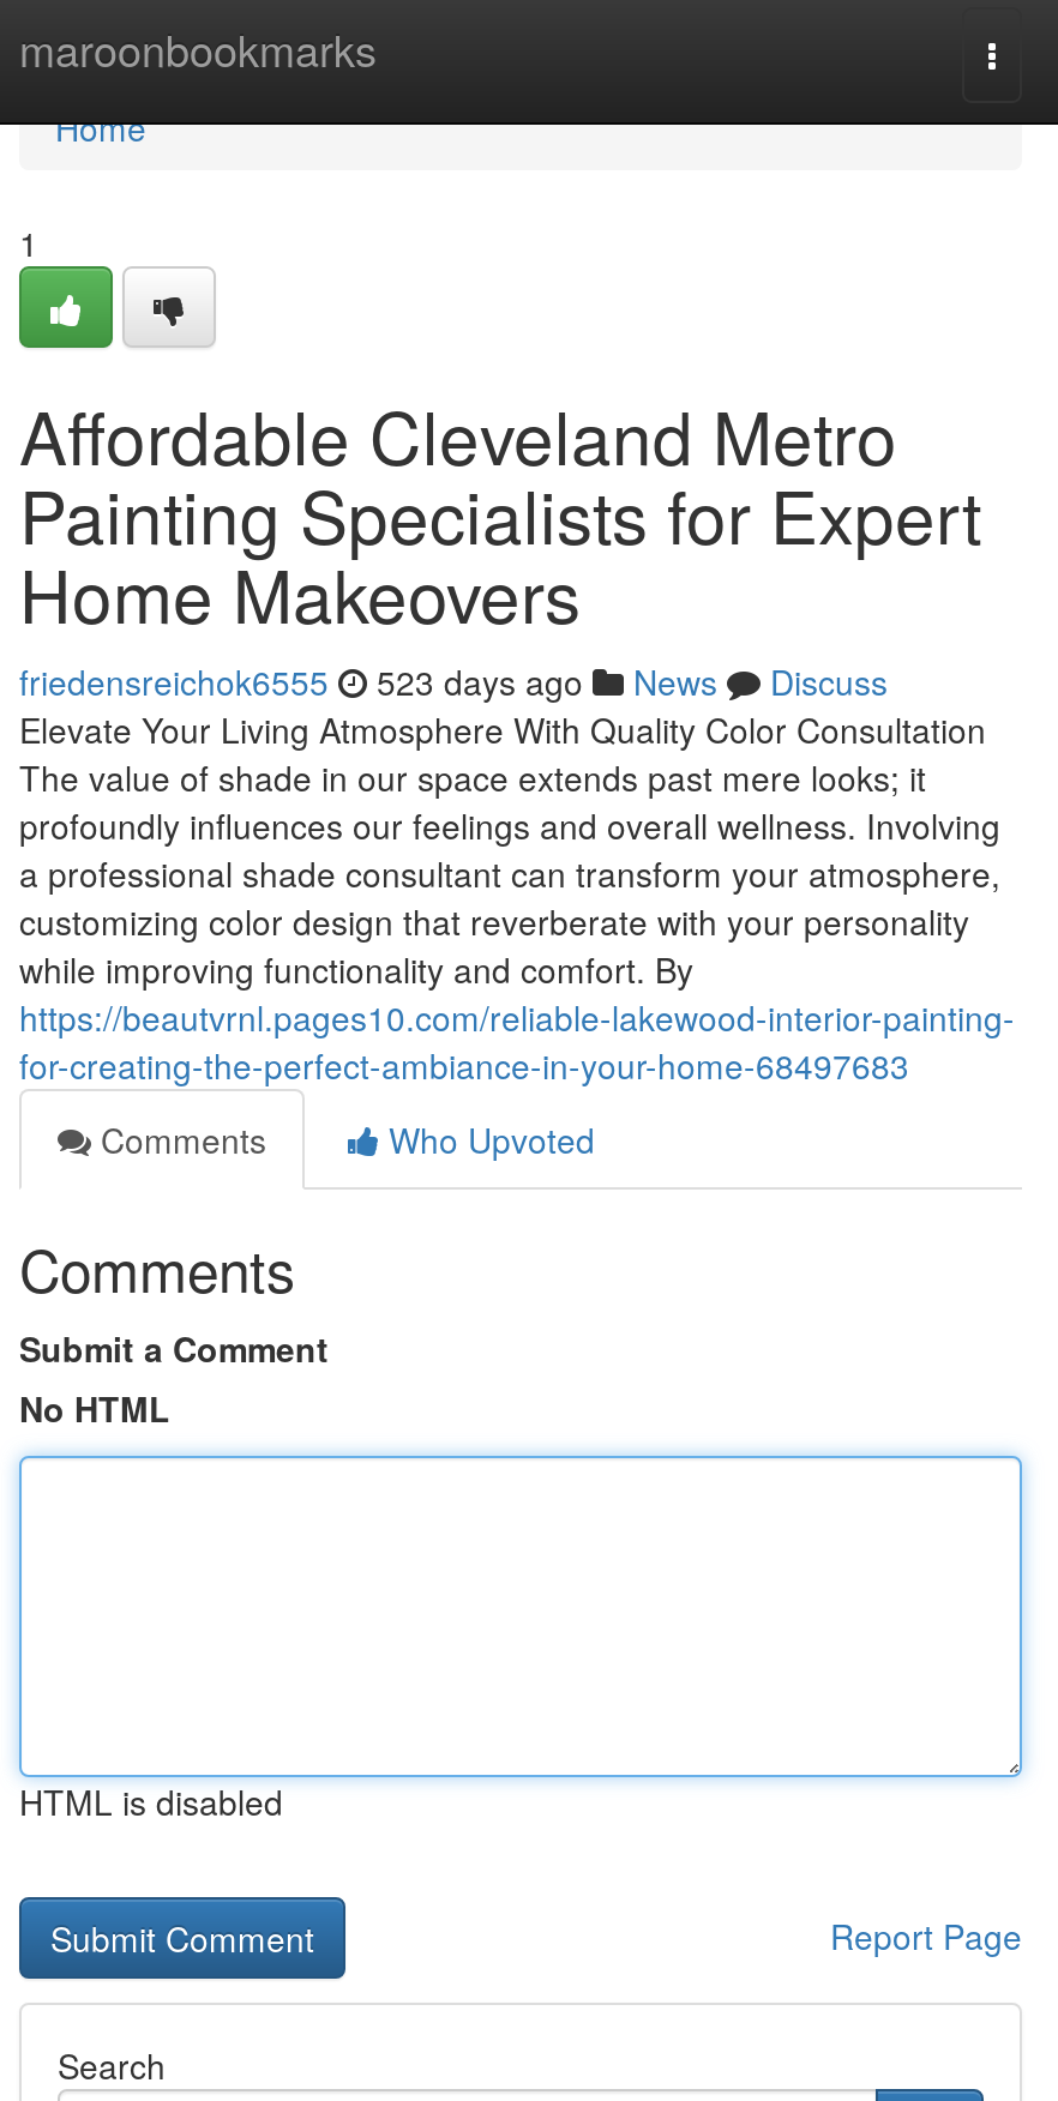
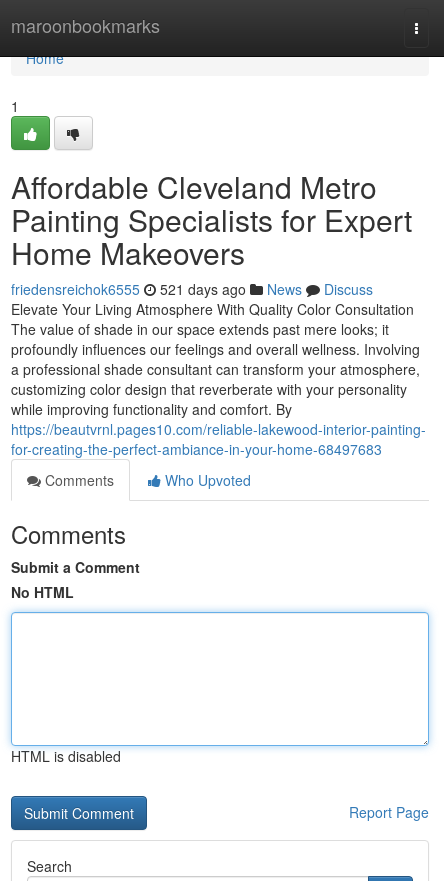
- friedensreichok6555 523 days ago News Discuss
+ friedensreichok6555 521 days ago News Discuss
